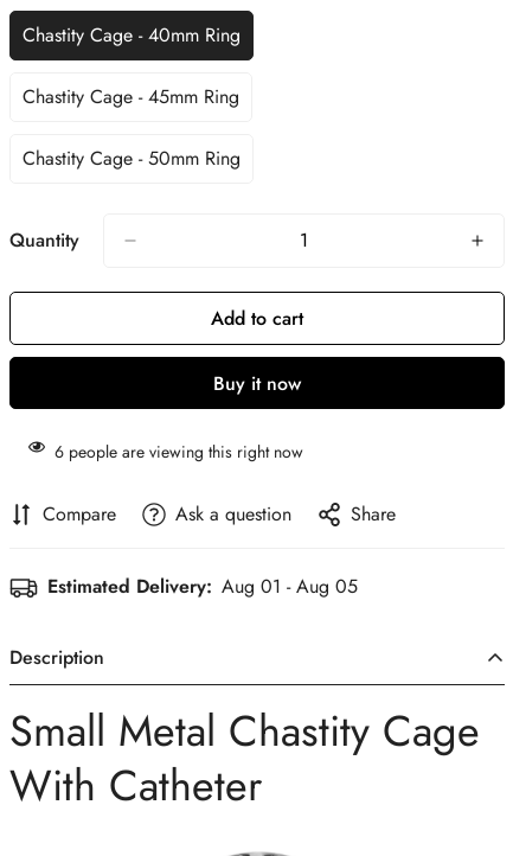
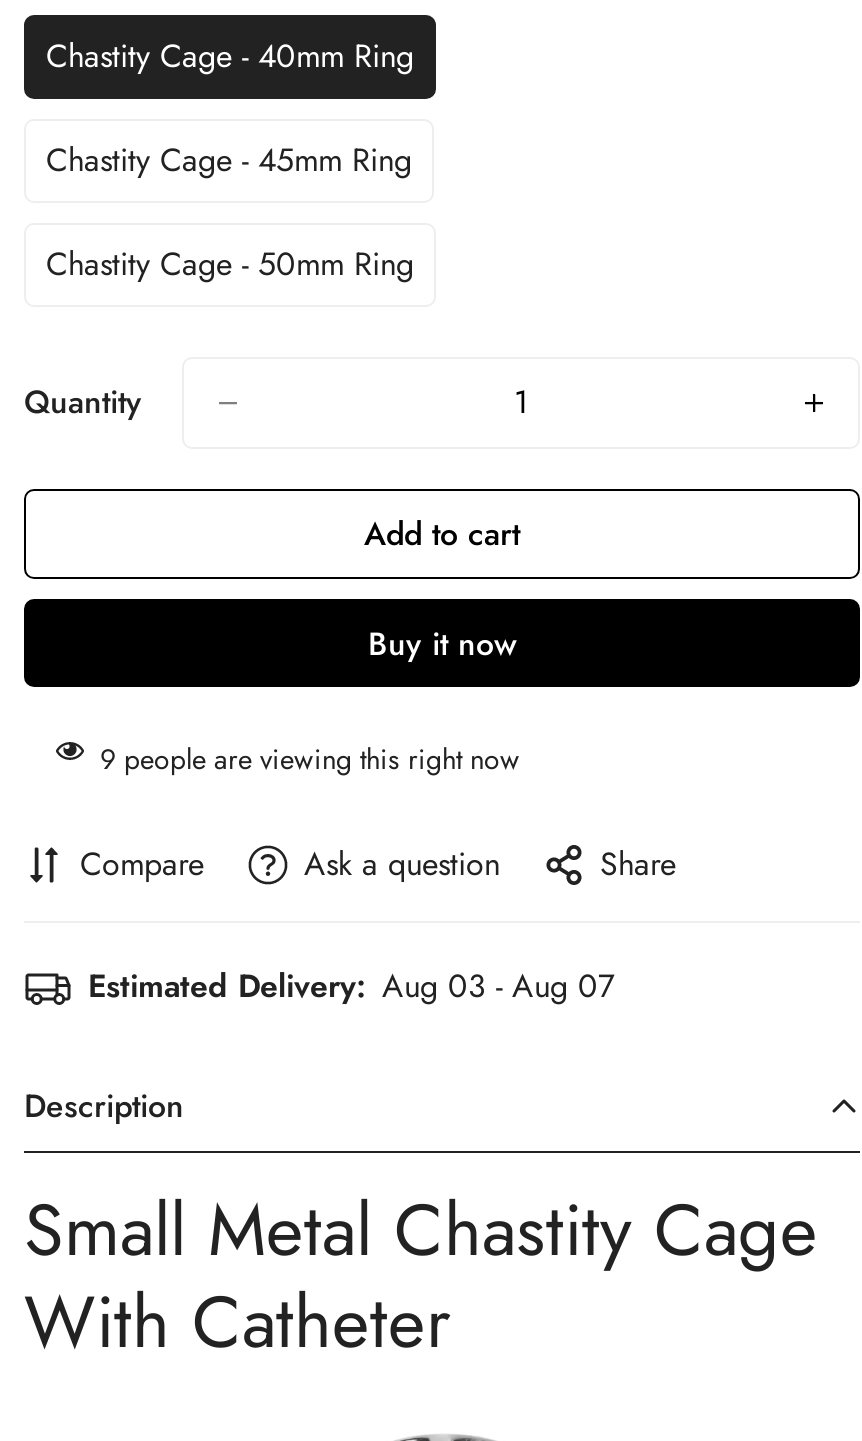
- 6 people are viewing this right now
+ 9 people are viewing this right now

- Estimated Delivery: Aug 01 - Aug 05
+ Estimated Delivery: Aug 03 - Aug 07
